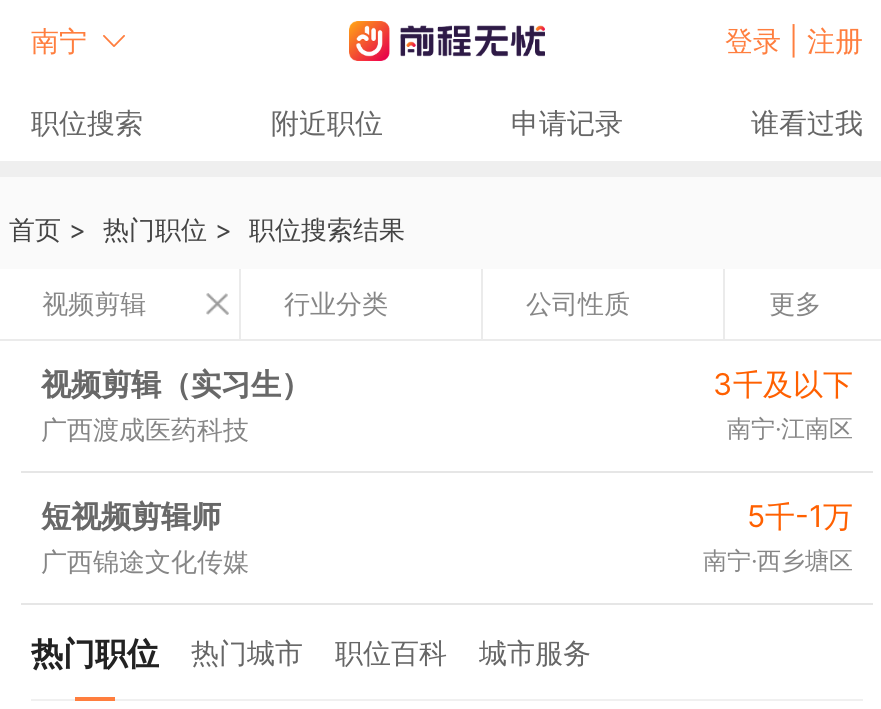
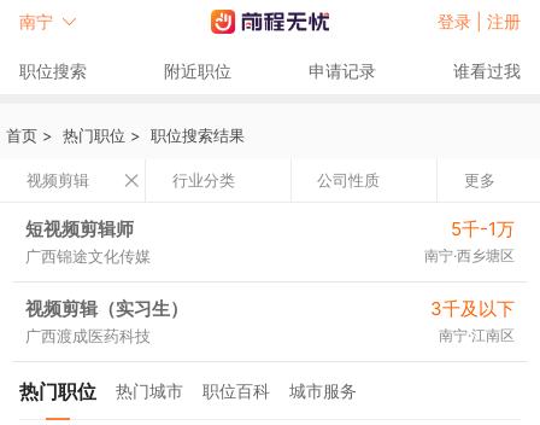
moved down: 视频剪辑（实习生） | 3千及以下 | 广西渡成医药科技 | 南宁·江南区

moved up: 短视频剪辑师 | 5千-1万 | 广西锦途文化传媒 | 南宁·西乡塘区
